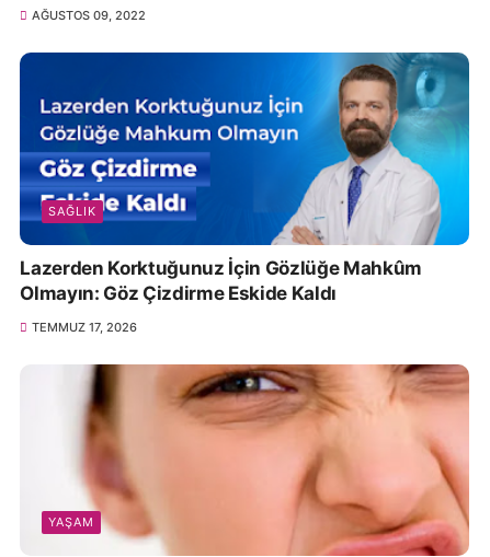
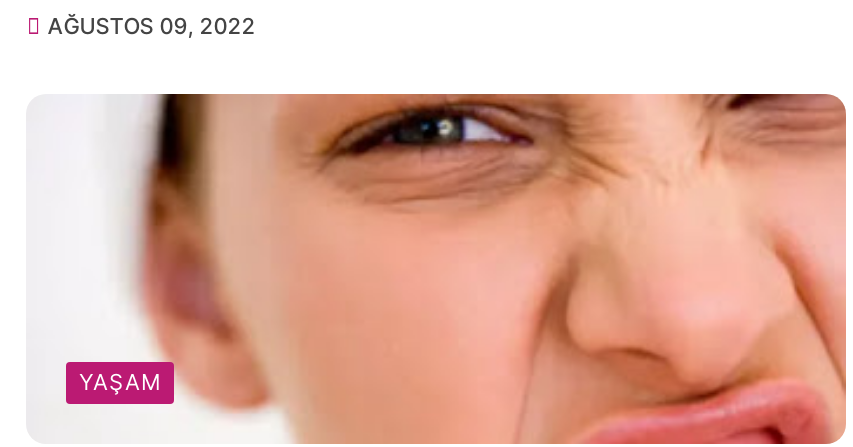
- [image]
- SAĞLIK
- Lazerden Korktuğunuz İçin Gözlüğe Mahkûm
- Olmayın: Göz Çizdirme Eskide Kaldı
- TEMMUZ 17, 2026
